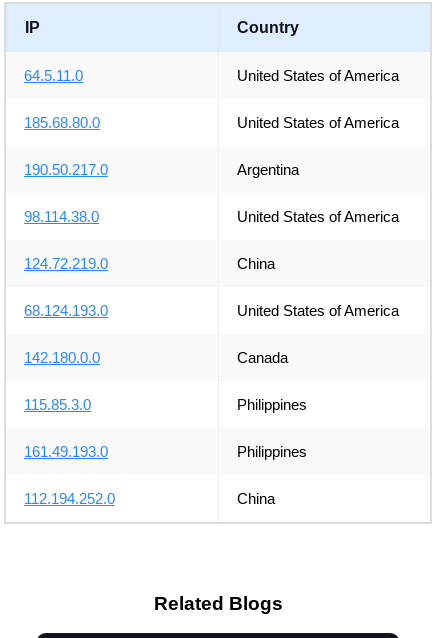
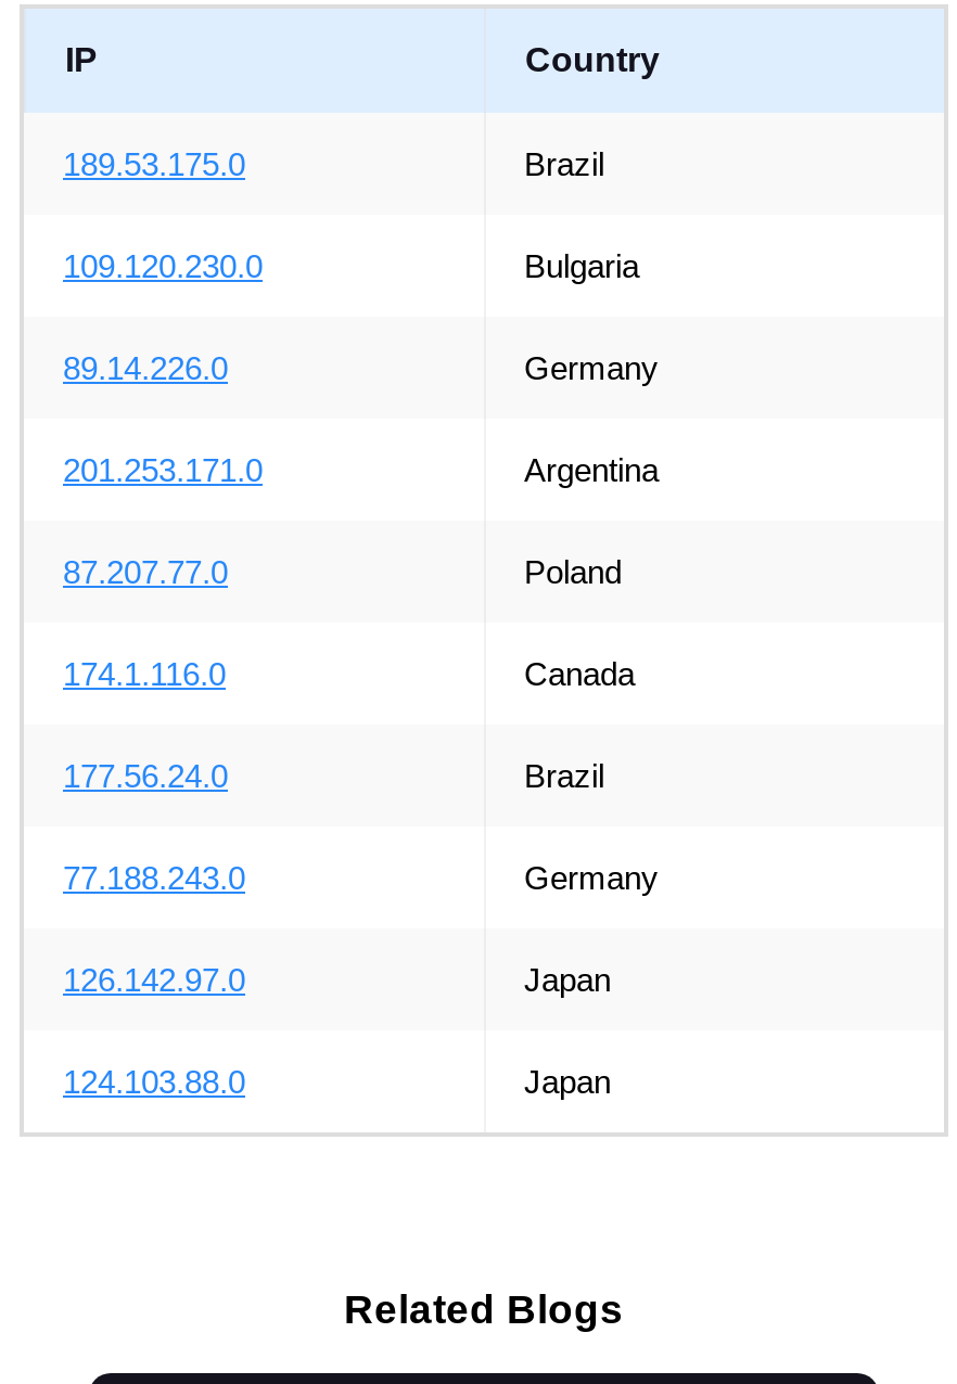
- 64.5.11.0
- United States of America
- 185.68.80.0
- United States of America
- 190.50.217.0
+ 189.53.175.0
+ Brazil
+ 109.120.230.0
+ Bulgaria
+ 89.14.226.0
+ Germany
+ 201.253.171.0

moved down: Argentina

- 98.114.38.0
- United States of America
- 124.72.219.0
- China
- 68.124.193.0
- United States of America
- 142.180.0.0
+ 87.207.77.0
+ Poland
+ 174.1.116.0

moved up: Canada

- 115.85.3.0
- Philippines
- 161.49.193.0
- Philippines
- 112.194.252.0
- China
+ 177.56.24.0
+ Brazil
+ 77.188.243.0
+ Germany
+ 126.142.97.0
+ Japan
+ 124.103.88.0
+ Japan
